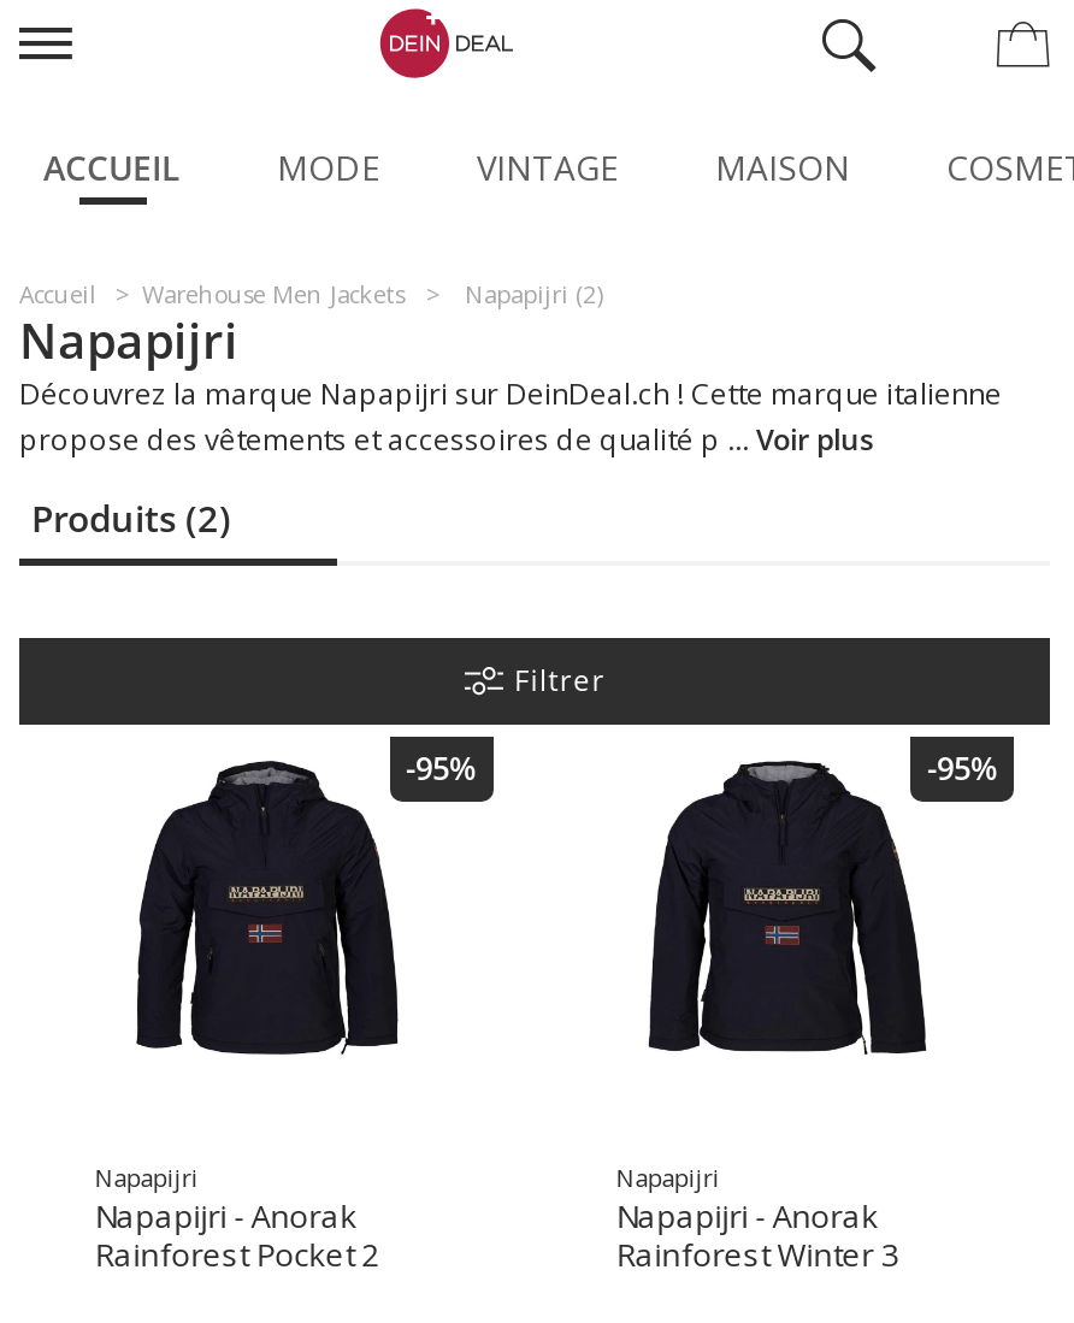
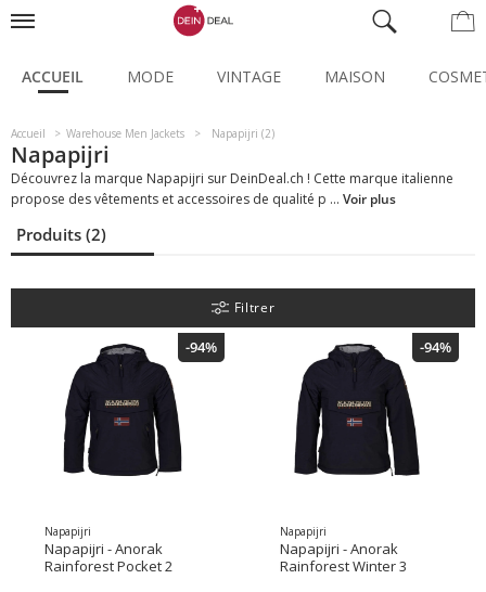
- -95%
+ -94%

- -95%
+ -94%
